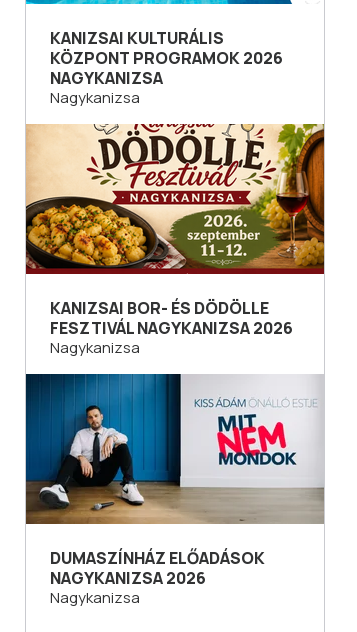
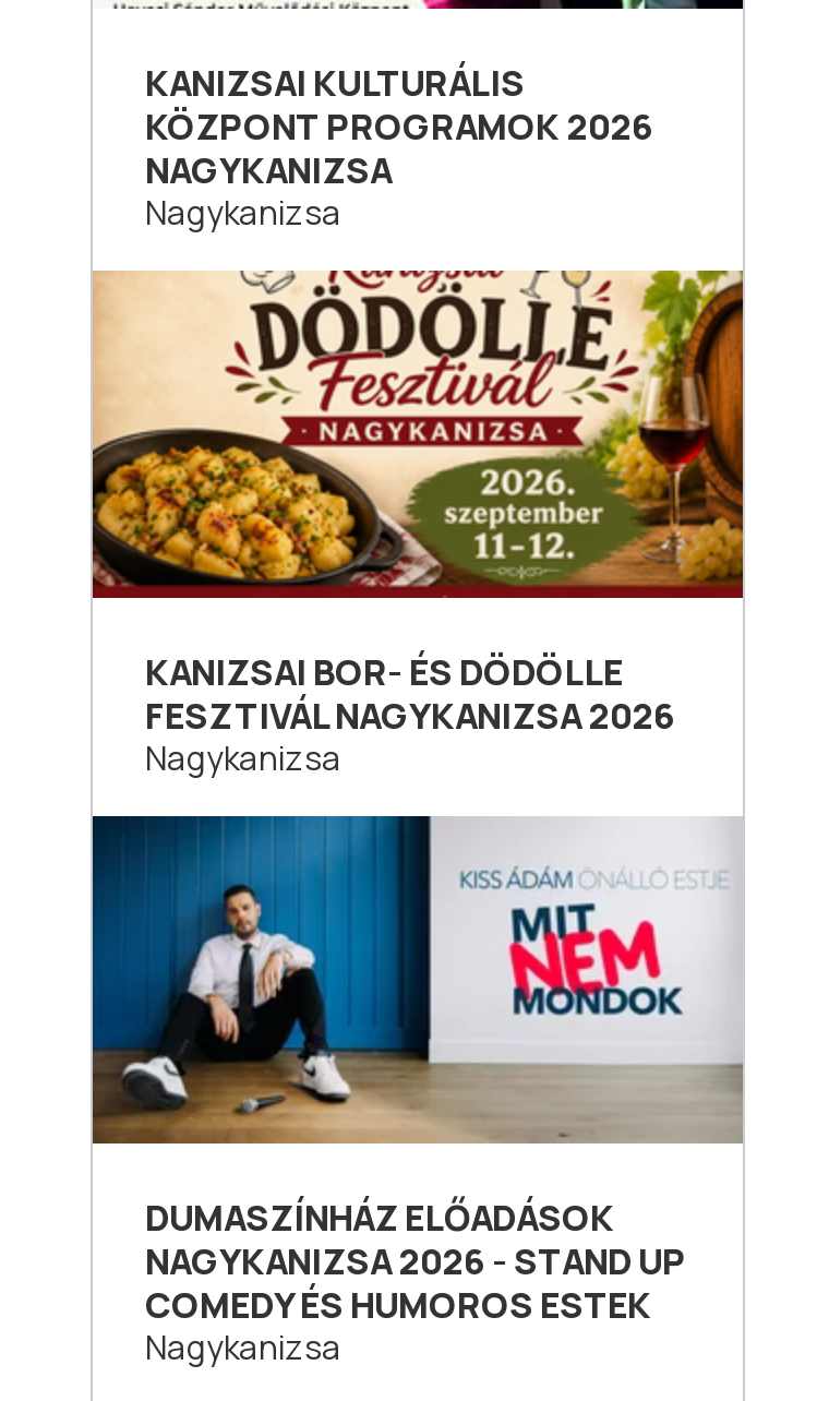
- NAGYKANIZSA 2026
+ NAGYKANIZSA 2026 - STAND UP
+ COMEDY ÉS HUMOROS ESTEK
